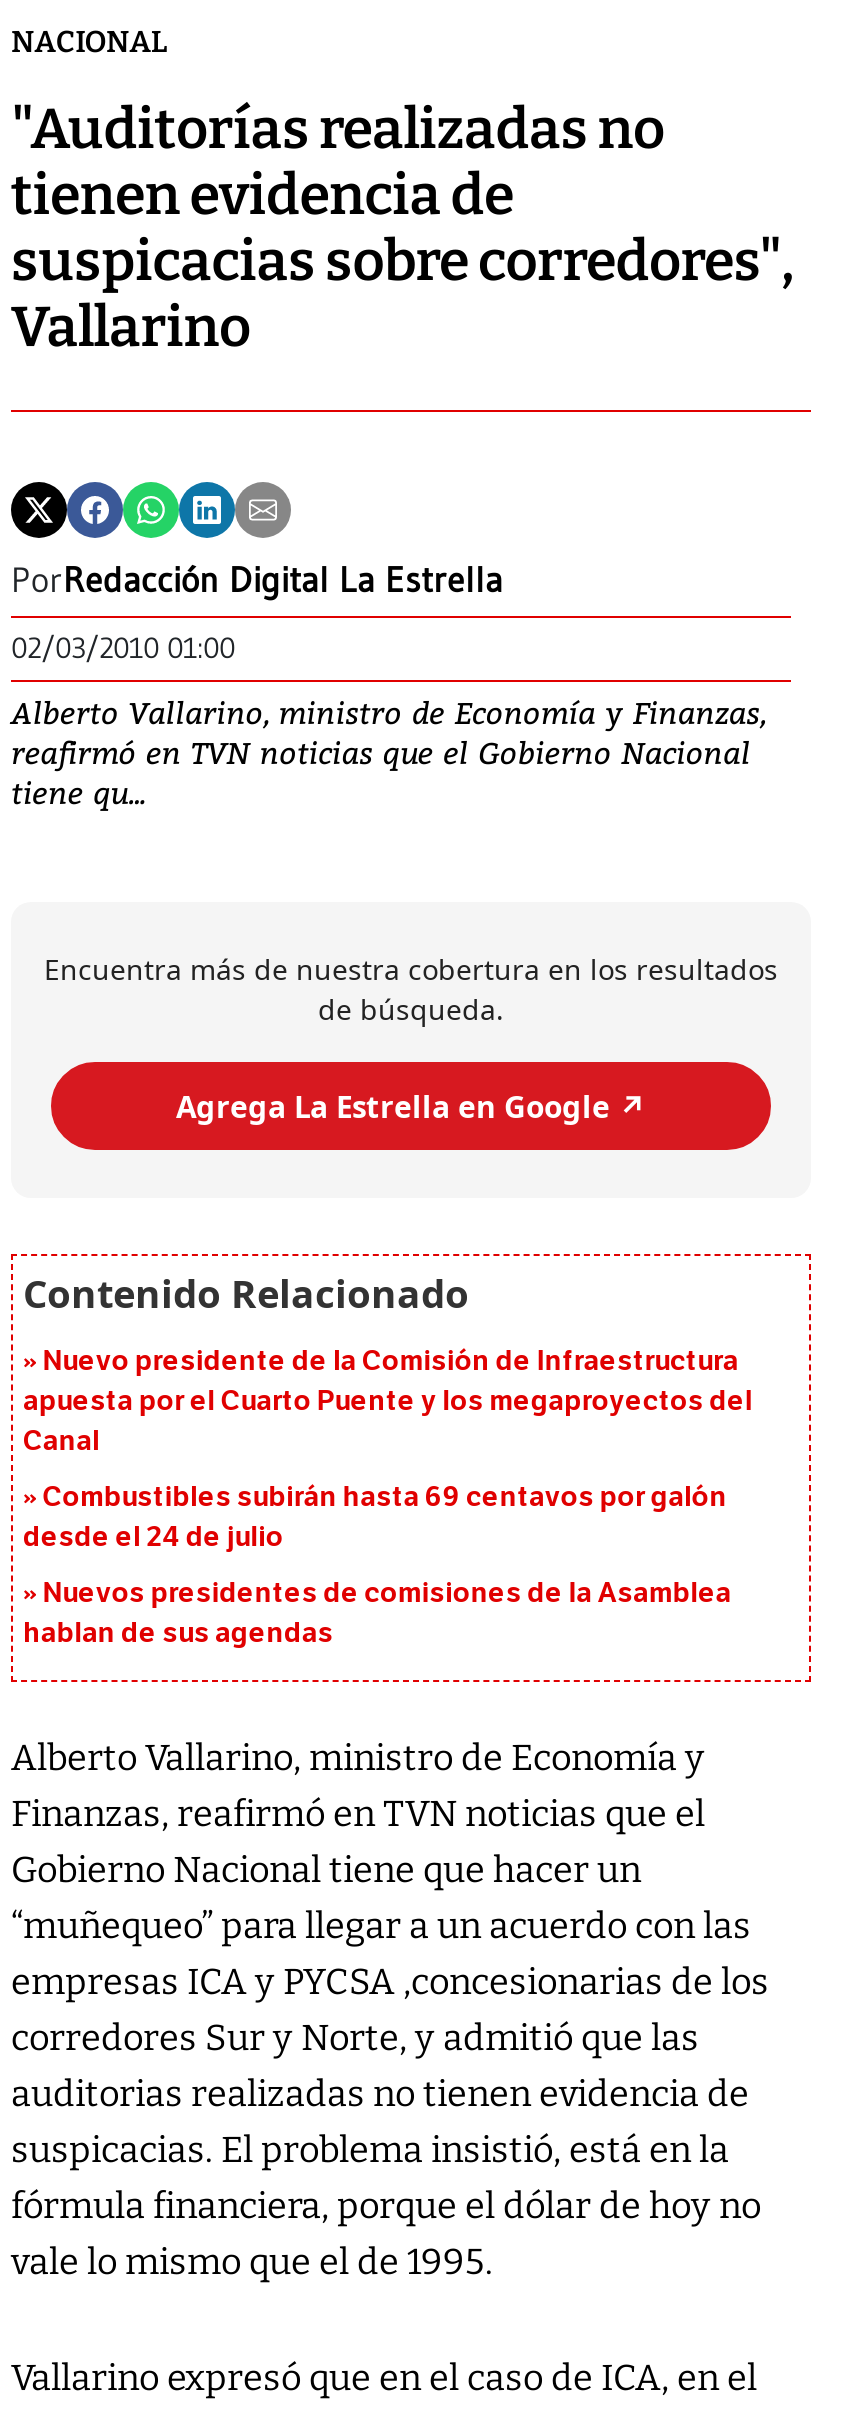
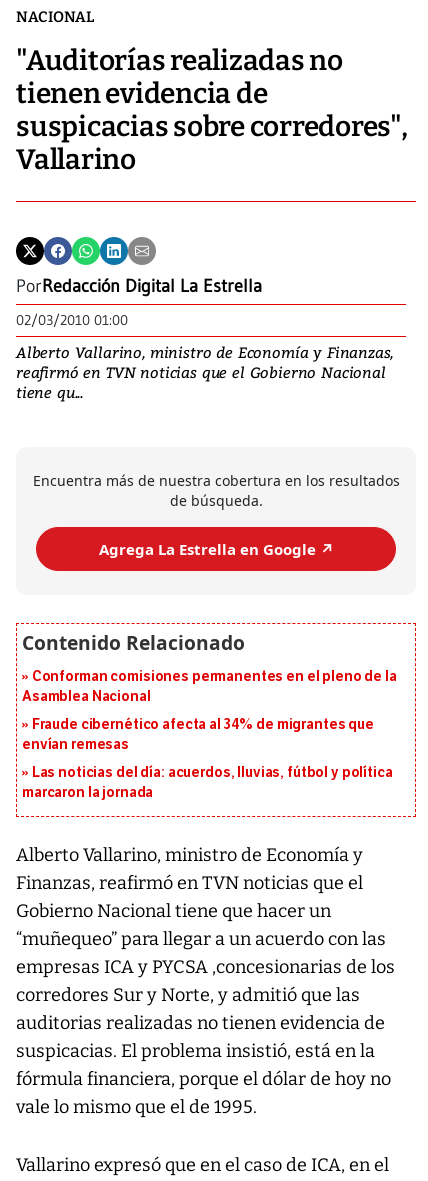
- Nuevo presidente de la Comisión de Infraestructura
- apuesta por el Cuarto Puente y los megaproyectos del
- Canal
+ Conforman comisiones permanentes en el pleno de la
+ Asamblea Nacional

- Combustibles subirán hasta 69 centavos por galón
- desde el 24 de julio
+ Fraude cibernético afecta al 34% de migrantes que
+ envían remesas

- Nuevos presidentes de comisiones de la Asamblea
- hablan de sus agendas
+ Las noticias del día: acuerdos, lluvias, fútbol y política
+ marcaron la jornada
